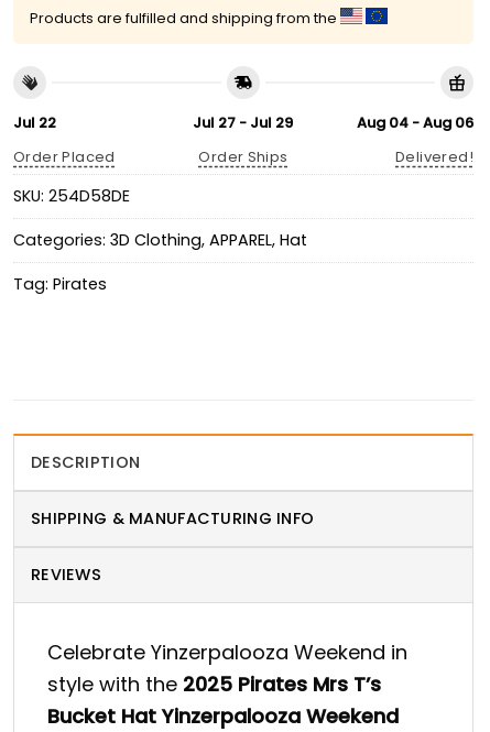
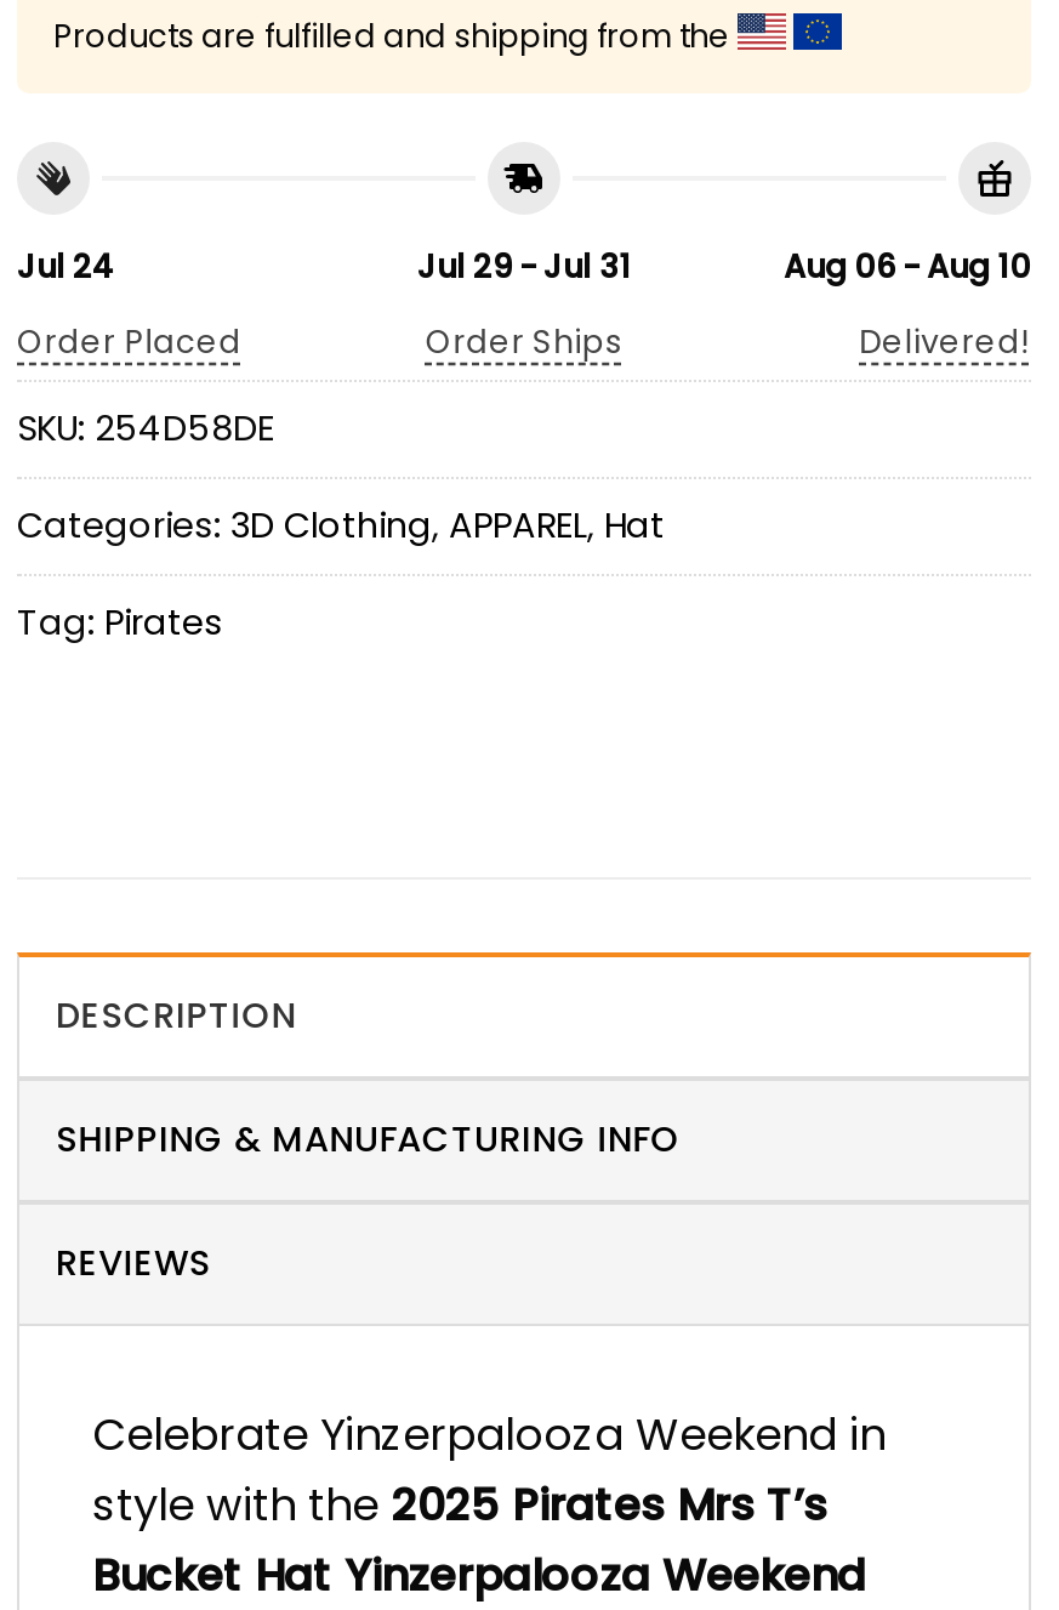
- Jul 22
+ Jul 24

- Jul 27 - Jul 29
+ Jul 29 - Jul 31

- Aug 04 - Aug 06
+ Aug 06 - Aug 10
